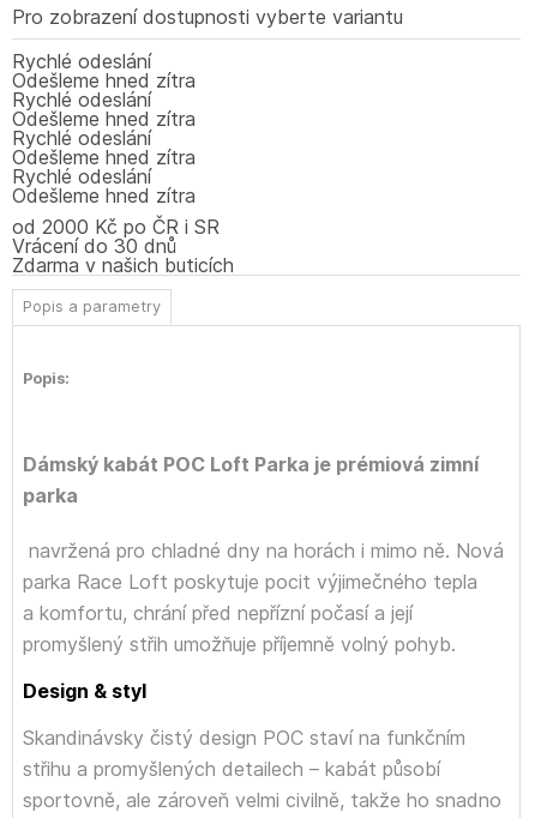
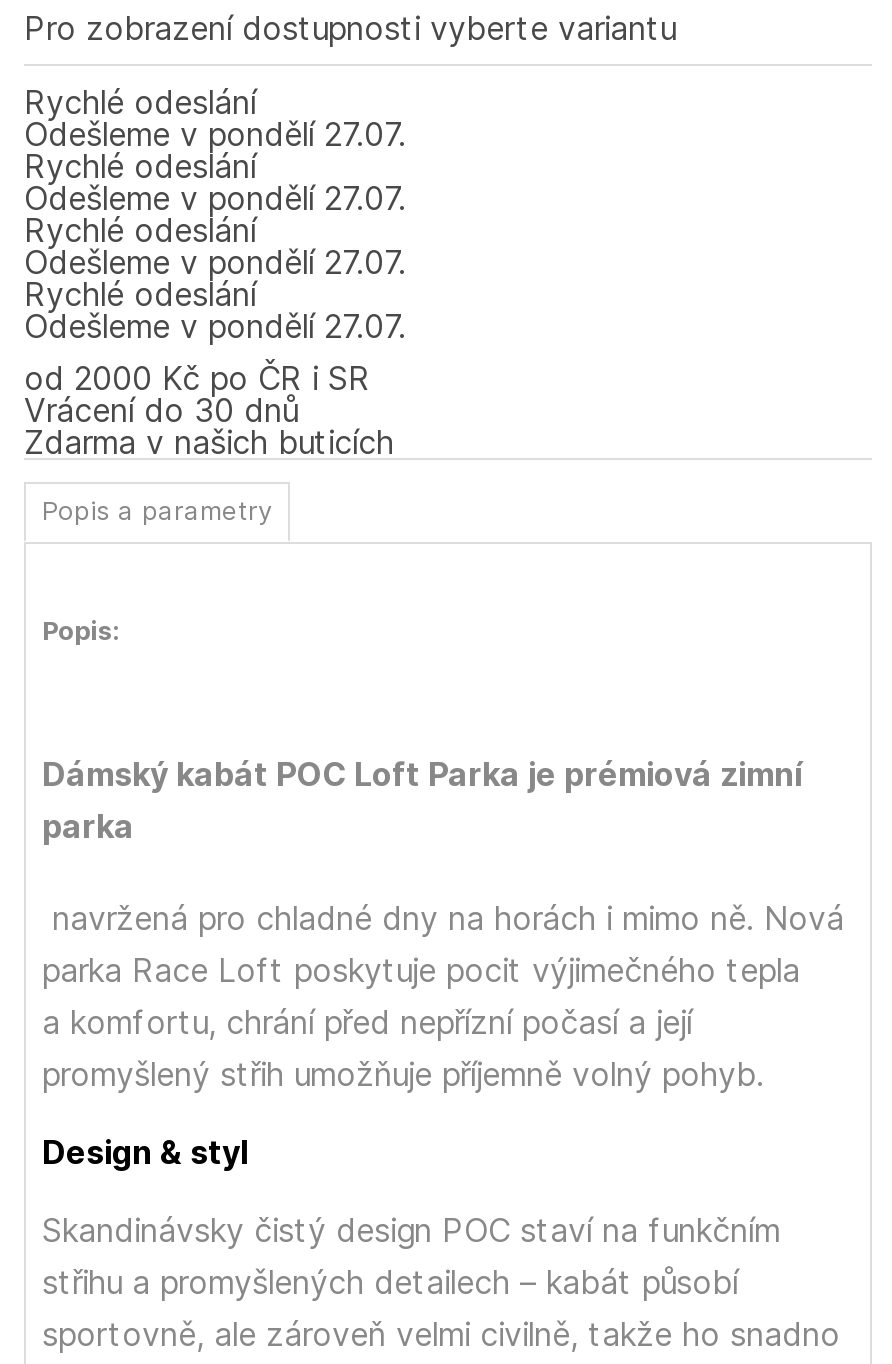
- Odešleme hned zítra
+ Odešleme v pondělí 27.07.

- Odešleme hned zítra
+ Odešleme v pondělí 27.07.

- Odešleme hned zítra
+ Odešleme v pondělí 27.07.

- Odešleme hned zítra
+ Odešleme v pondělí 27.07.
